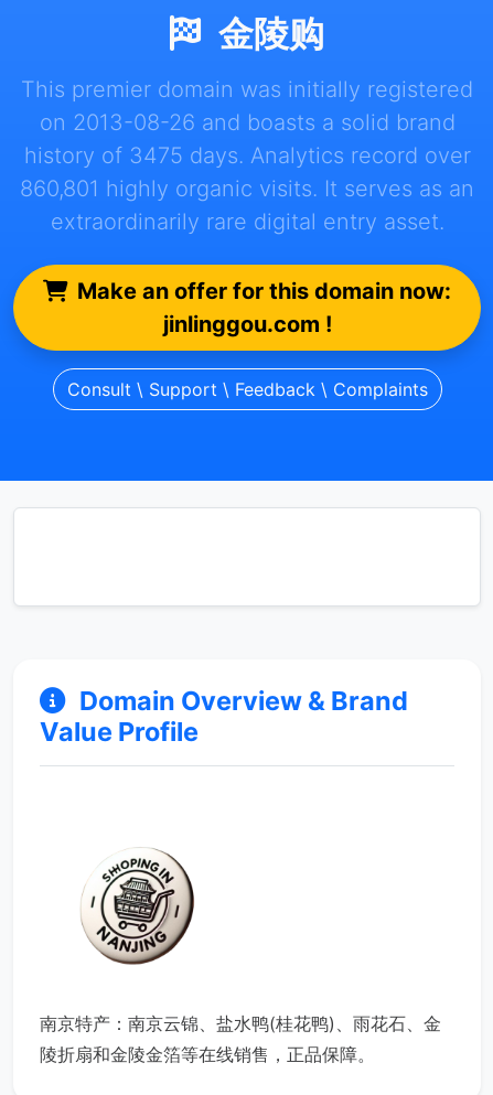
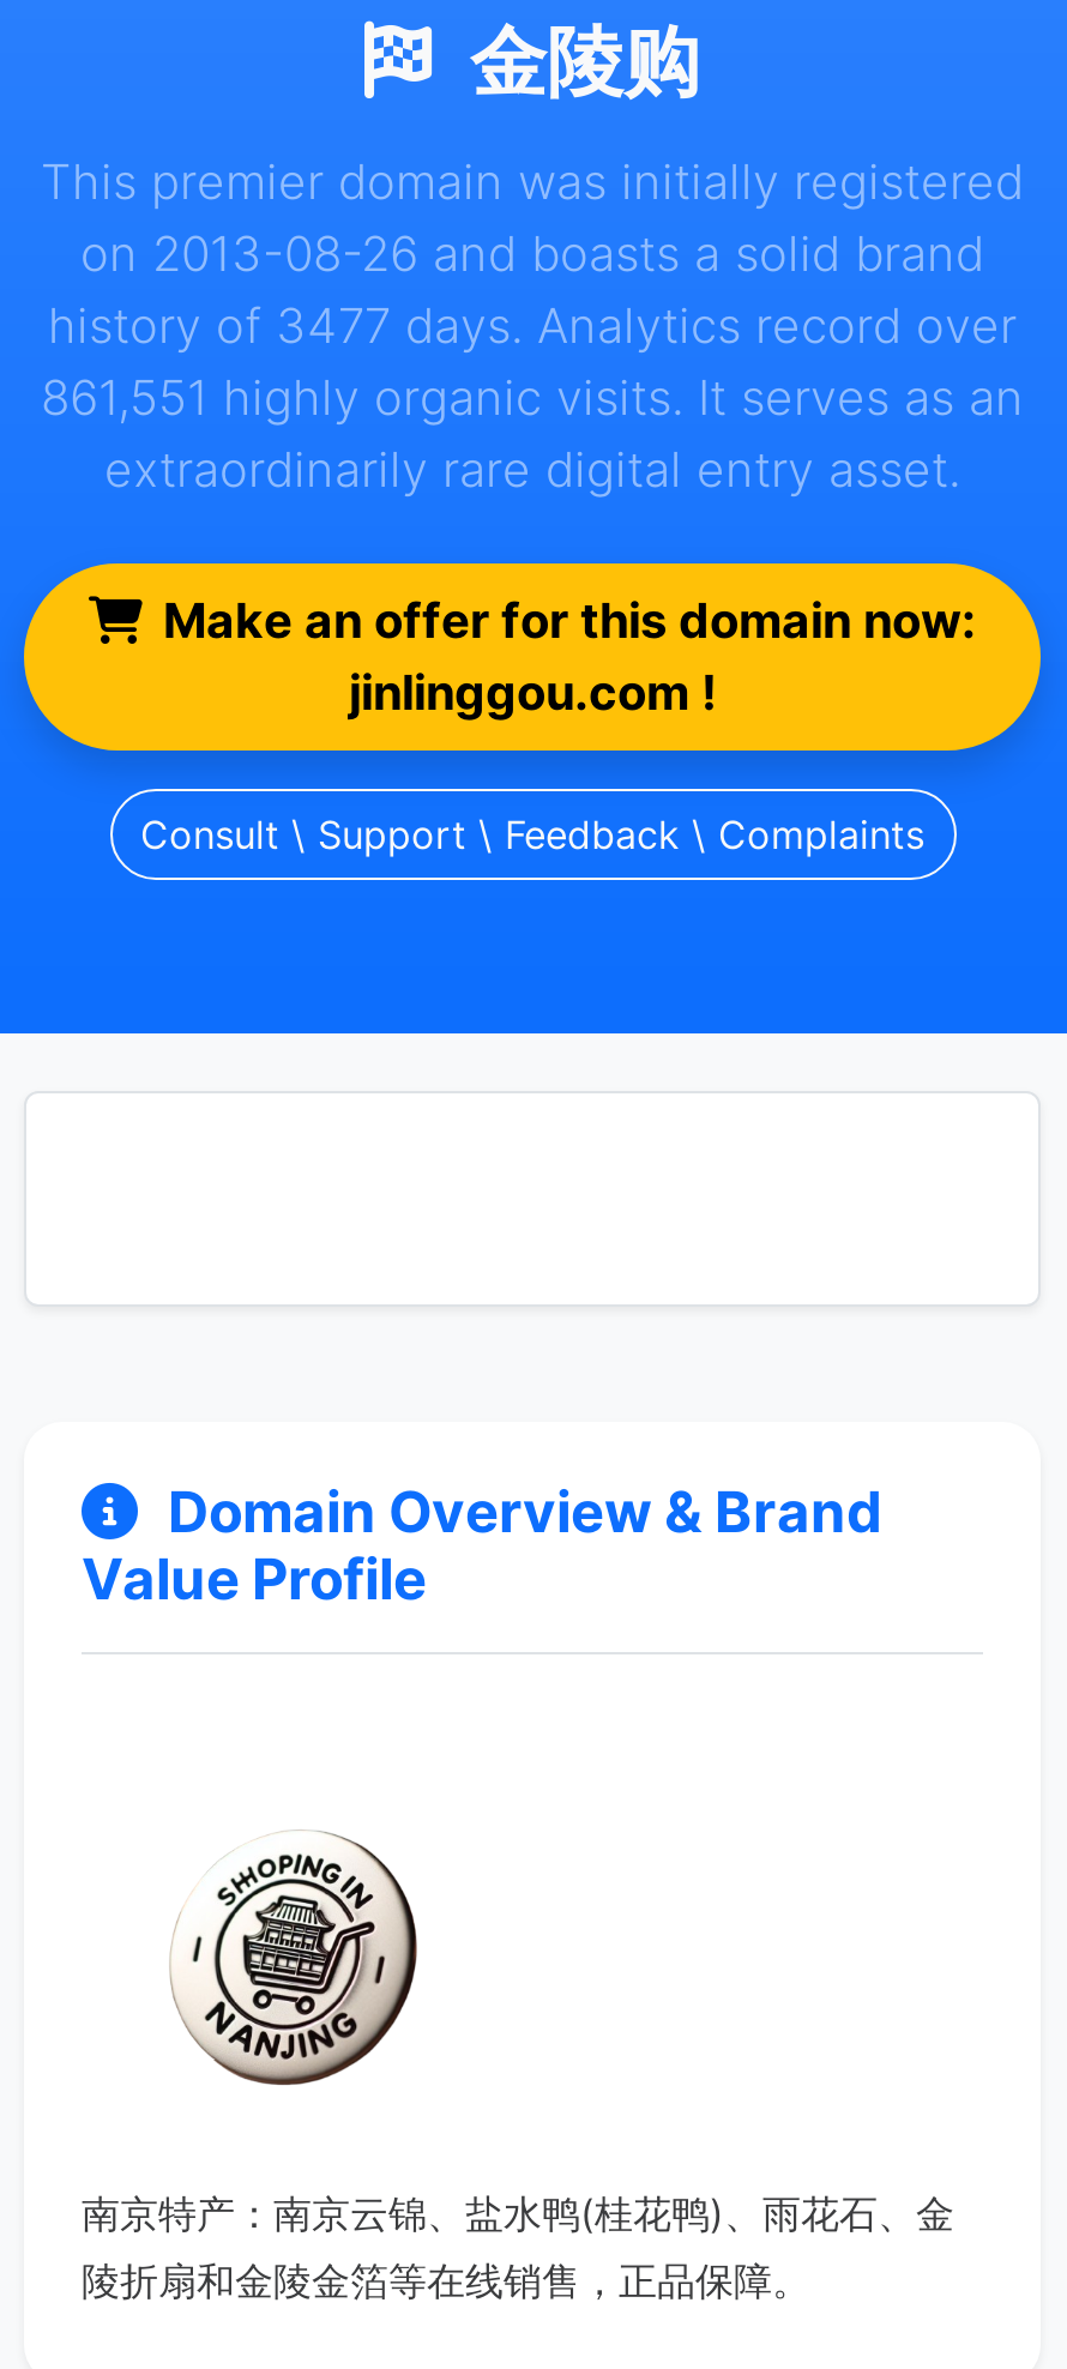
- history of 3475 days. Analytics record over
+ history of 3477 days. Analytics record over

- 860,801 highly organic visits. It serves as an
+ 861,551 highly organic visits. It serves as an
